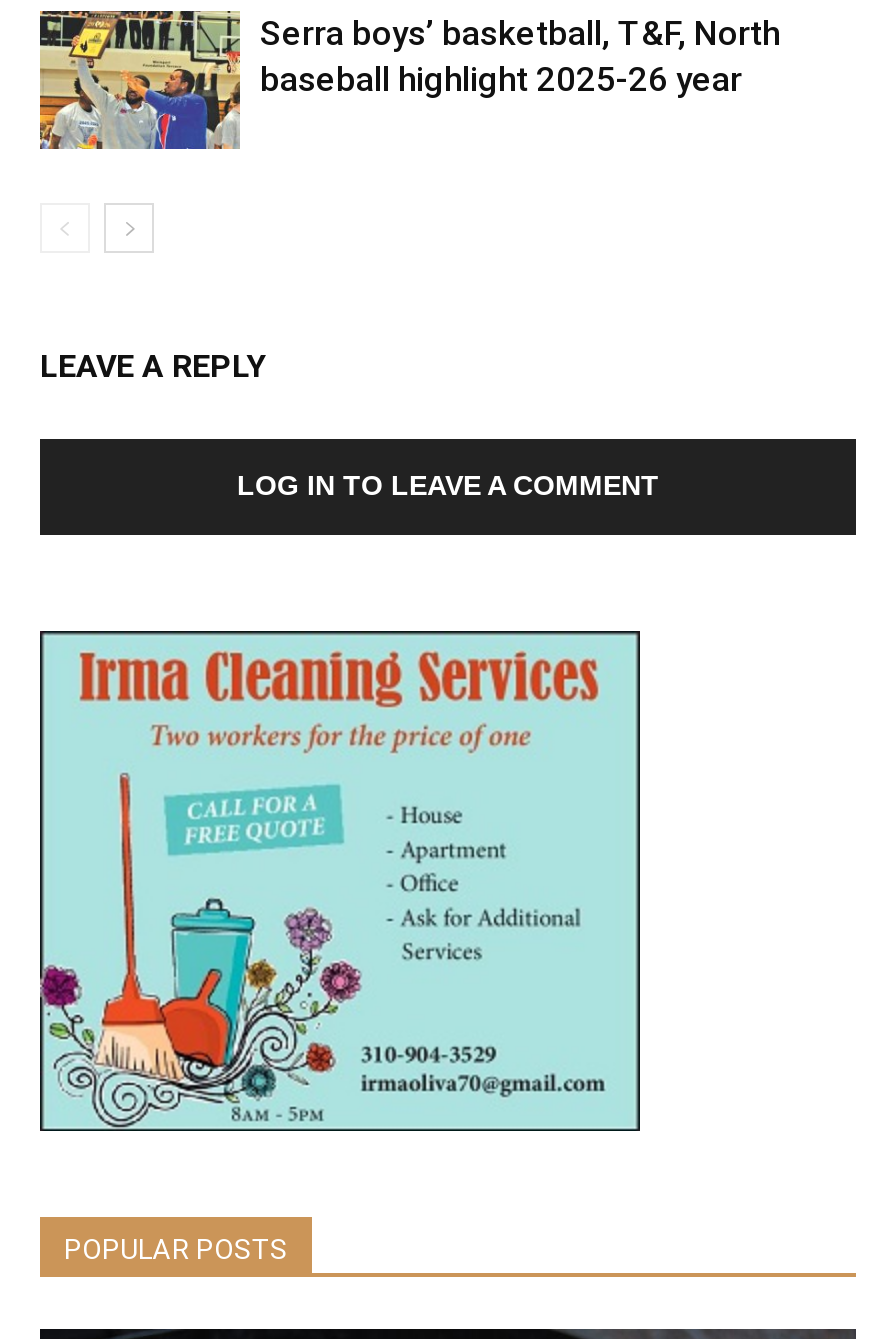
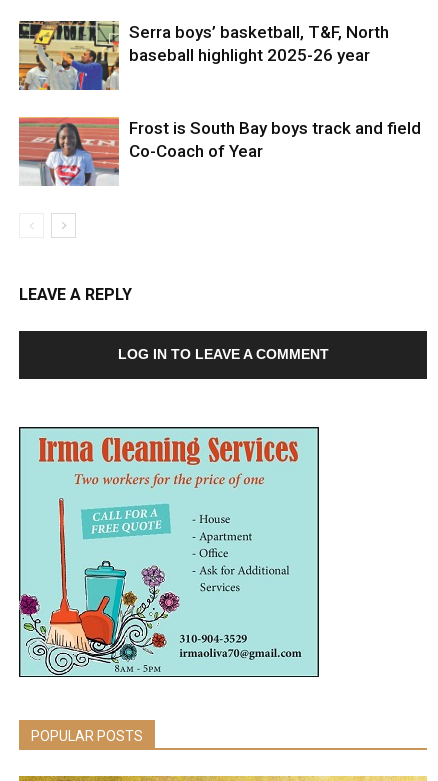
+ [image]
+ Frost is South Bay boys track and field
+ Co-Coach of Year
